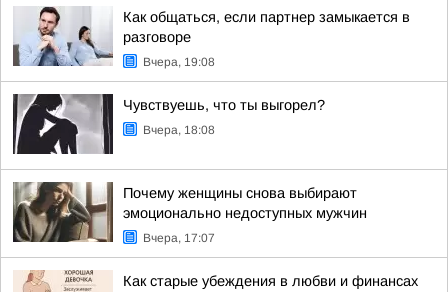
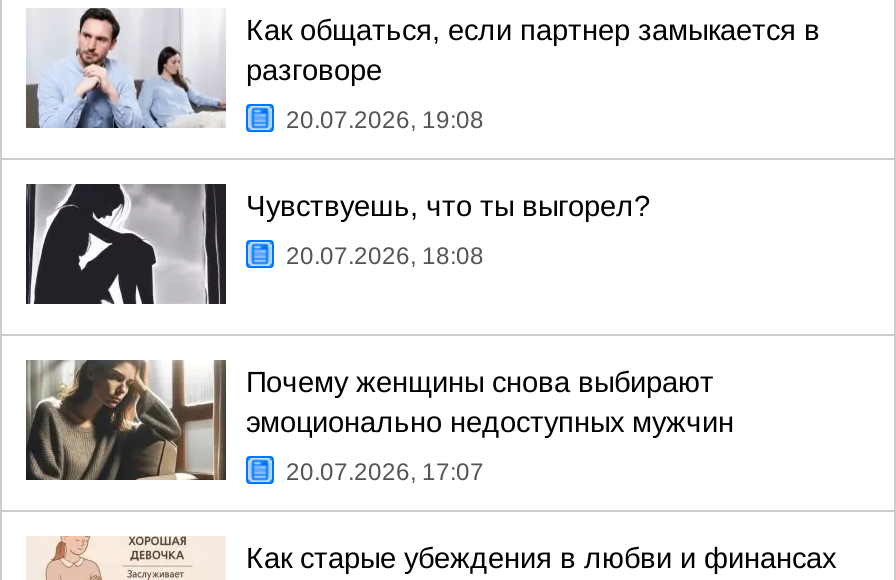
- Вчера, 19:08
+ 20.07.2026, 19:08

- Вчера, 18:08
+ 20.07.2026, 18:08

- Вчера, 17:07
+ 20.07.2026, 17:07
